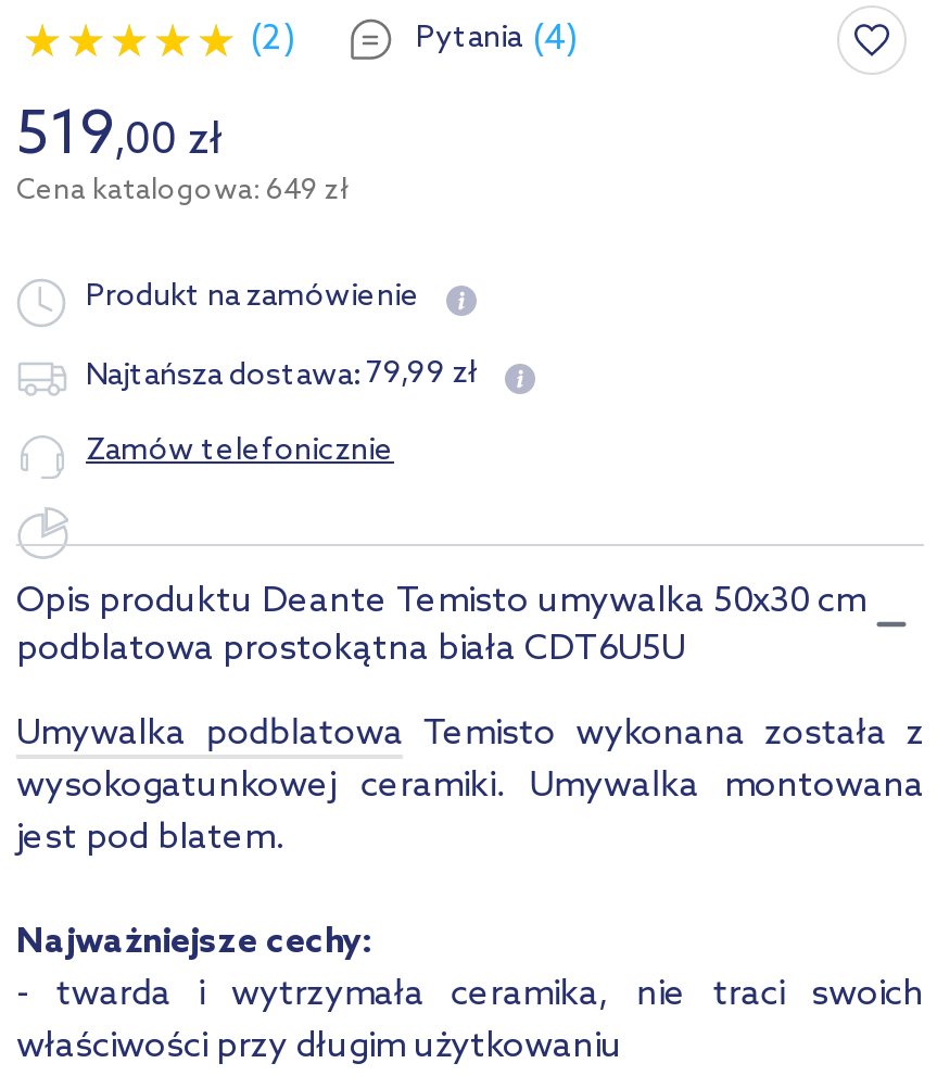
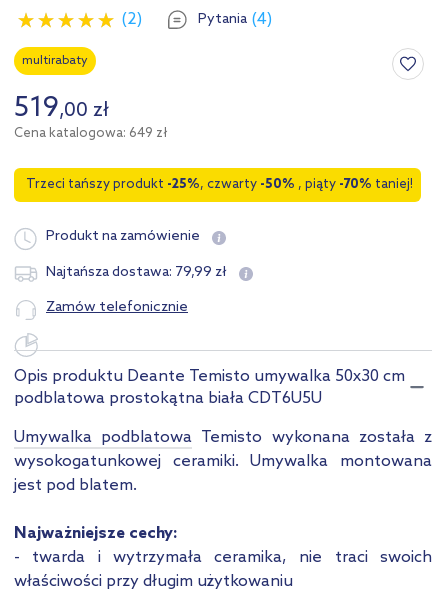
+ multirabaty

+ Trzeci tańszy produkt -25%, czwarty -50%, piąty -70% taniej!
